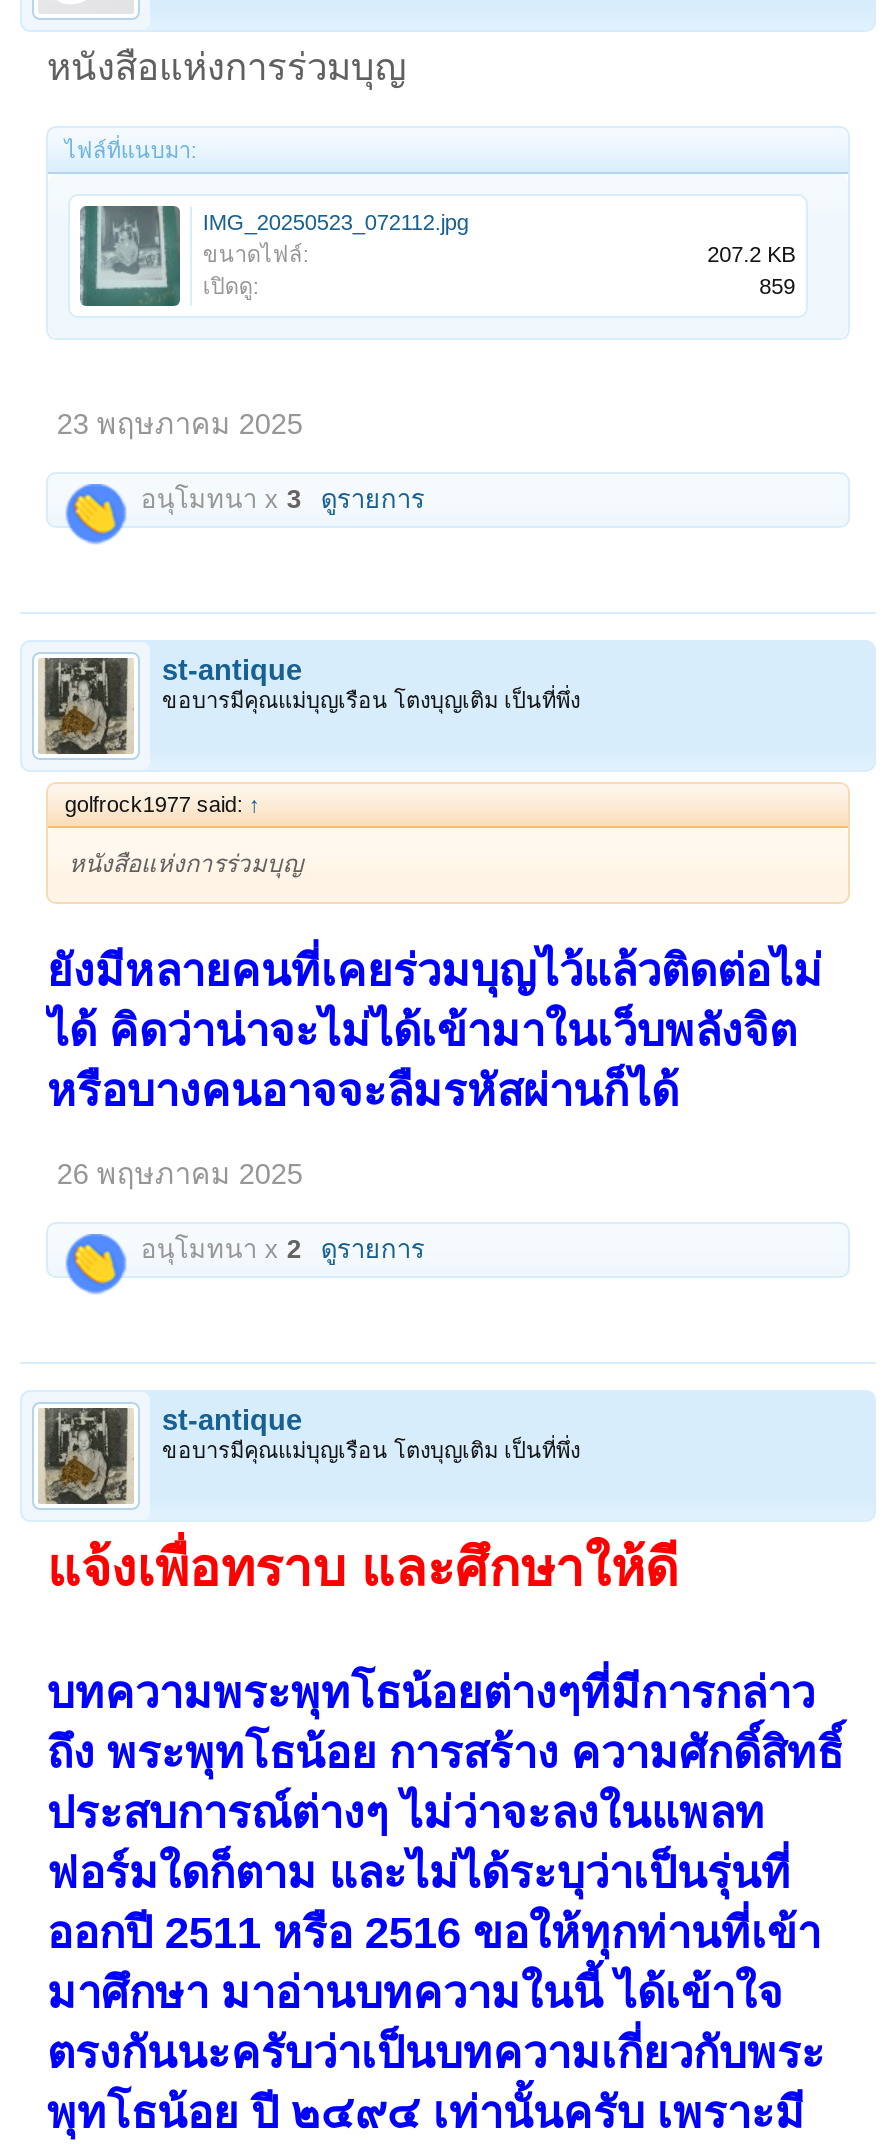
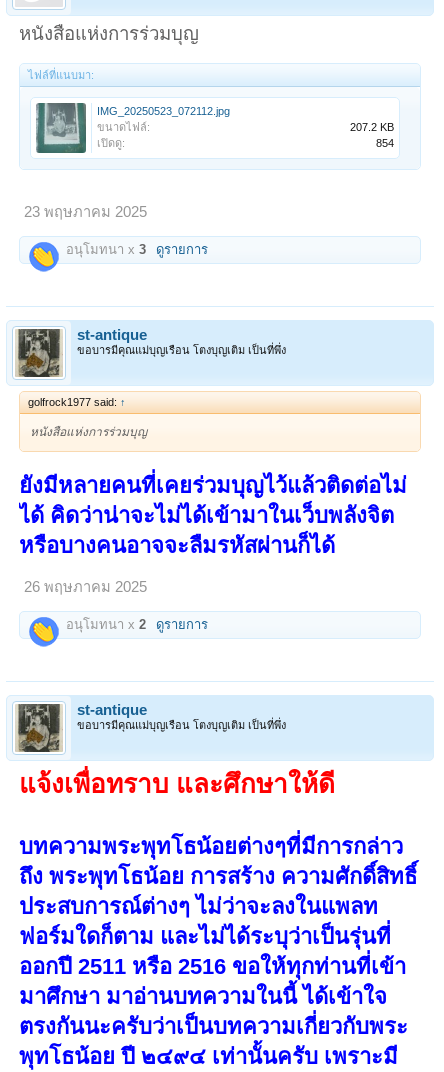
- 859
+ 854
